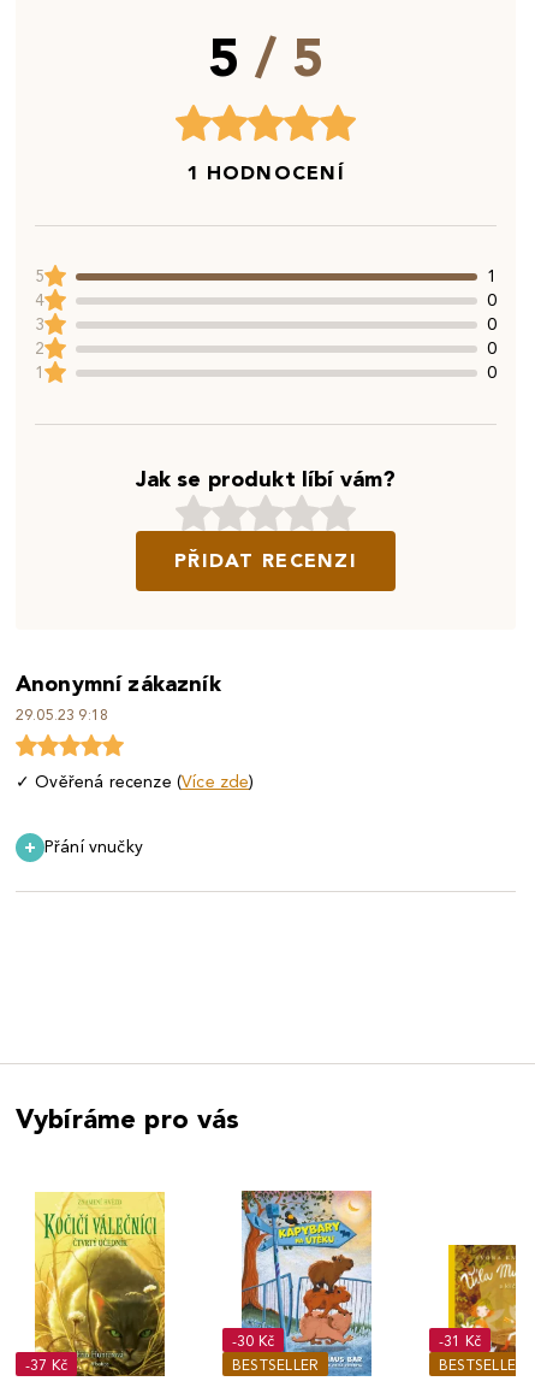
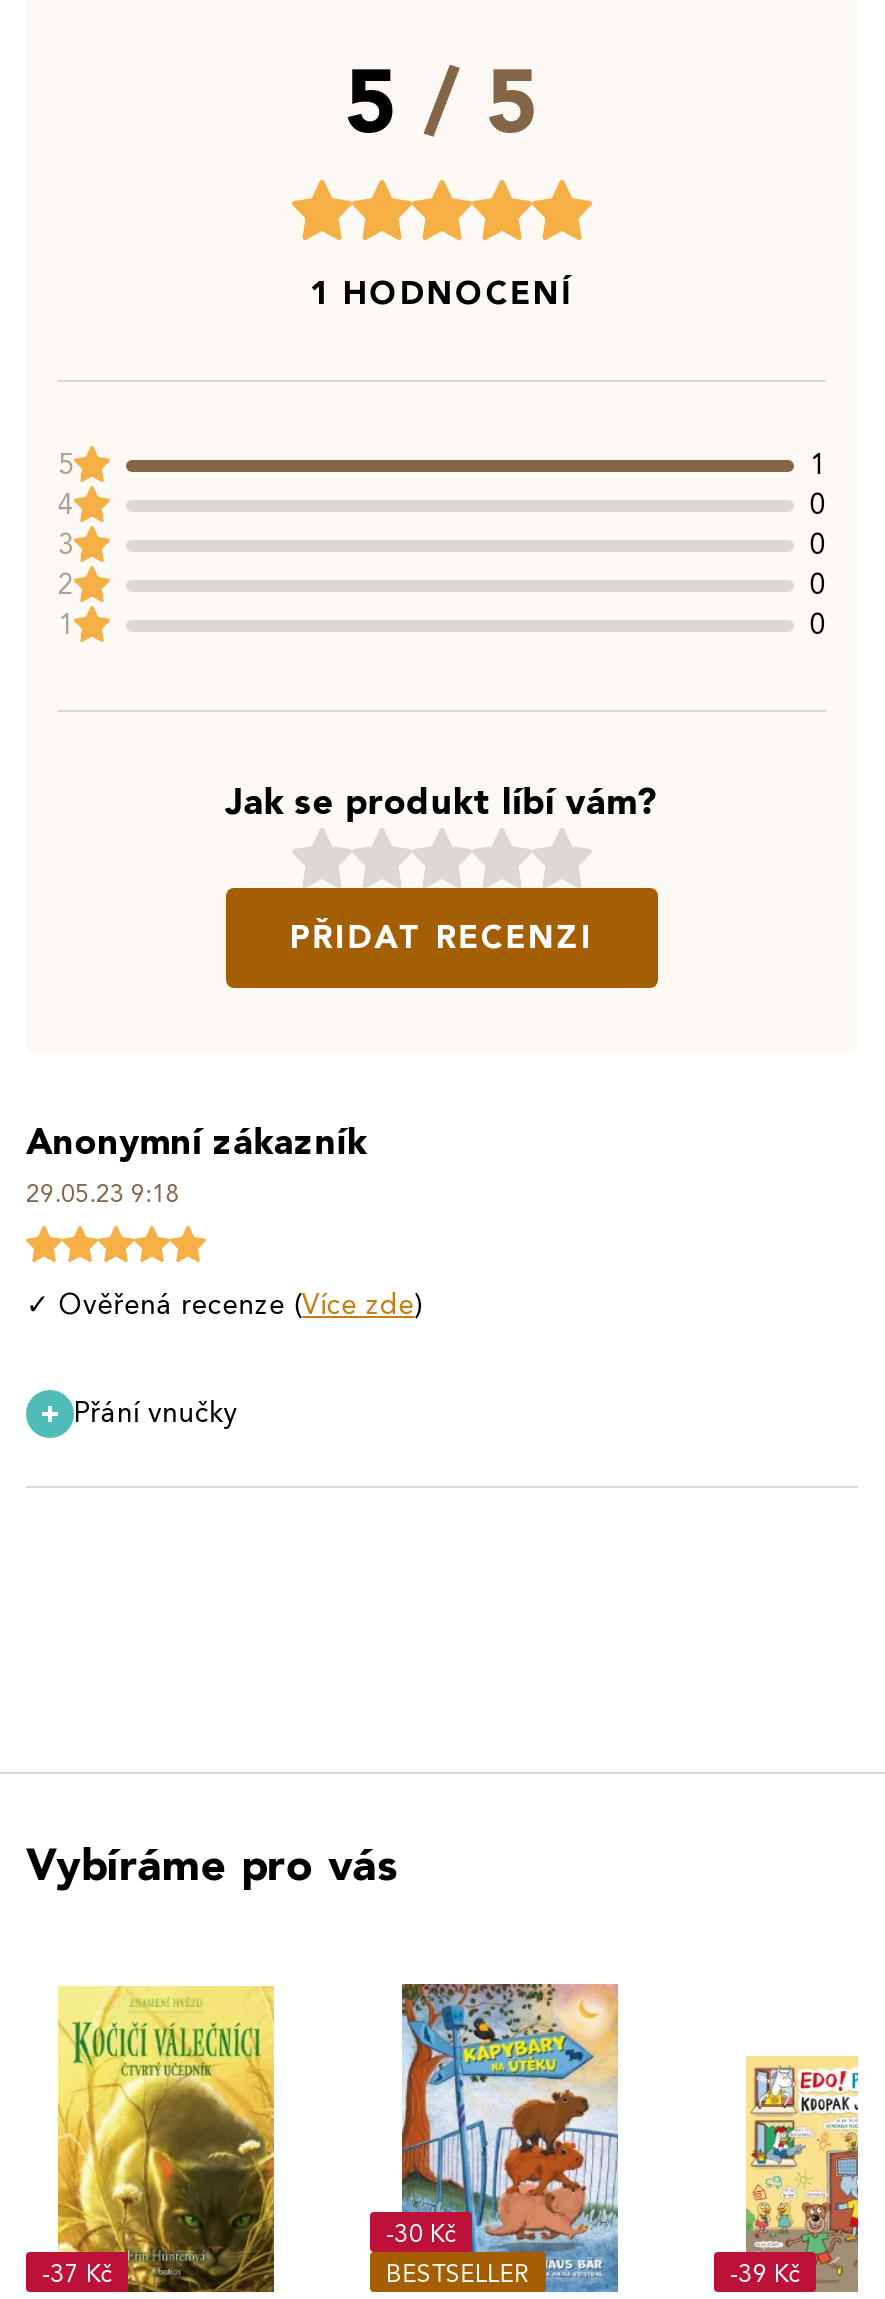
- [image]
- -31 Kč
- BESTSELLER
+ [image]
+ -39 Kč
